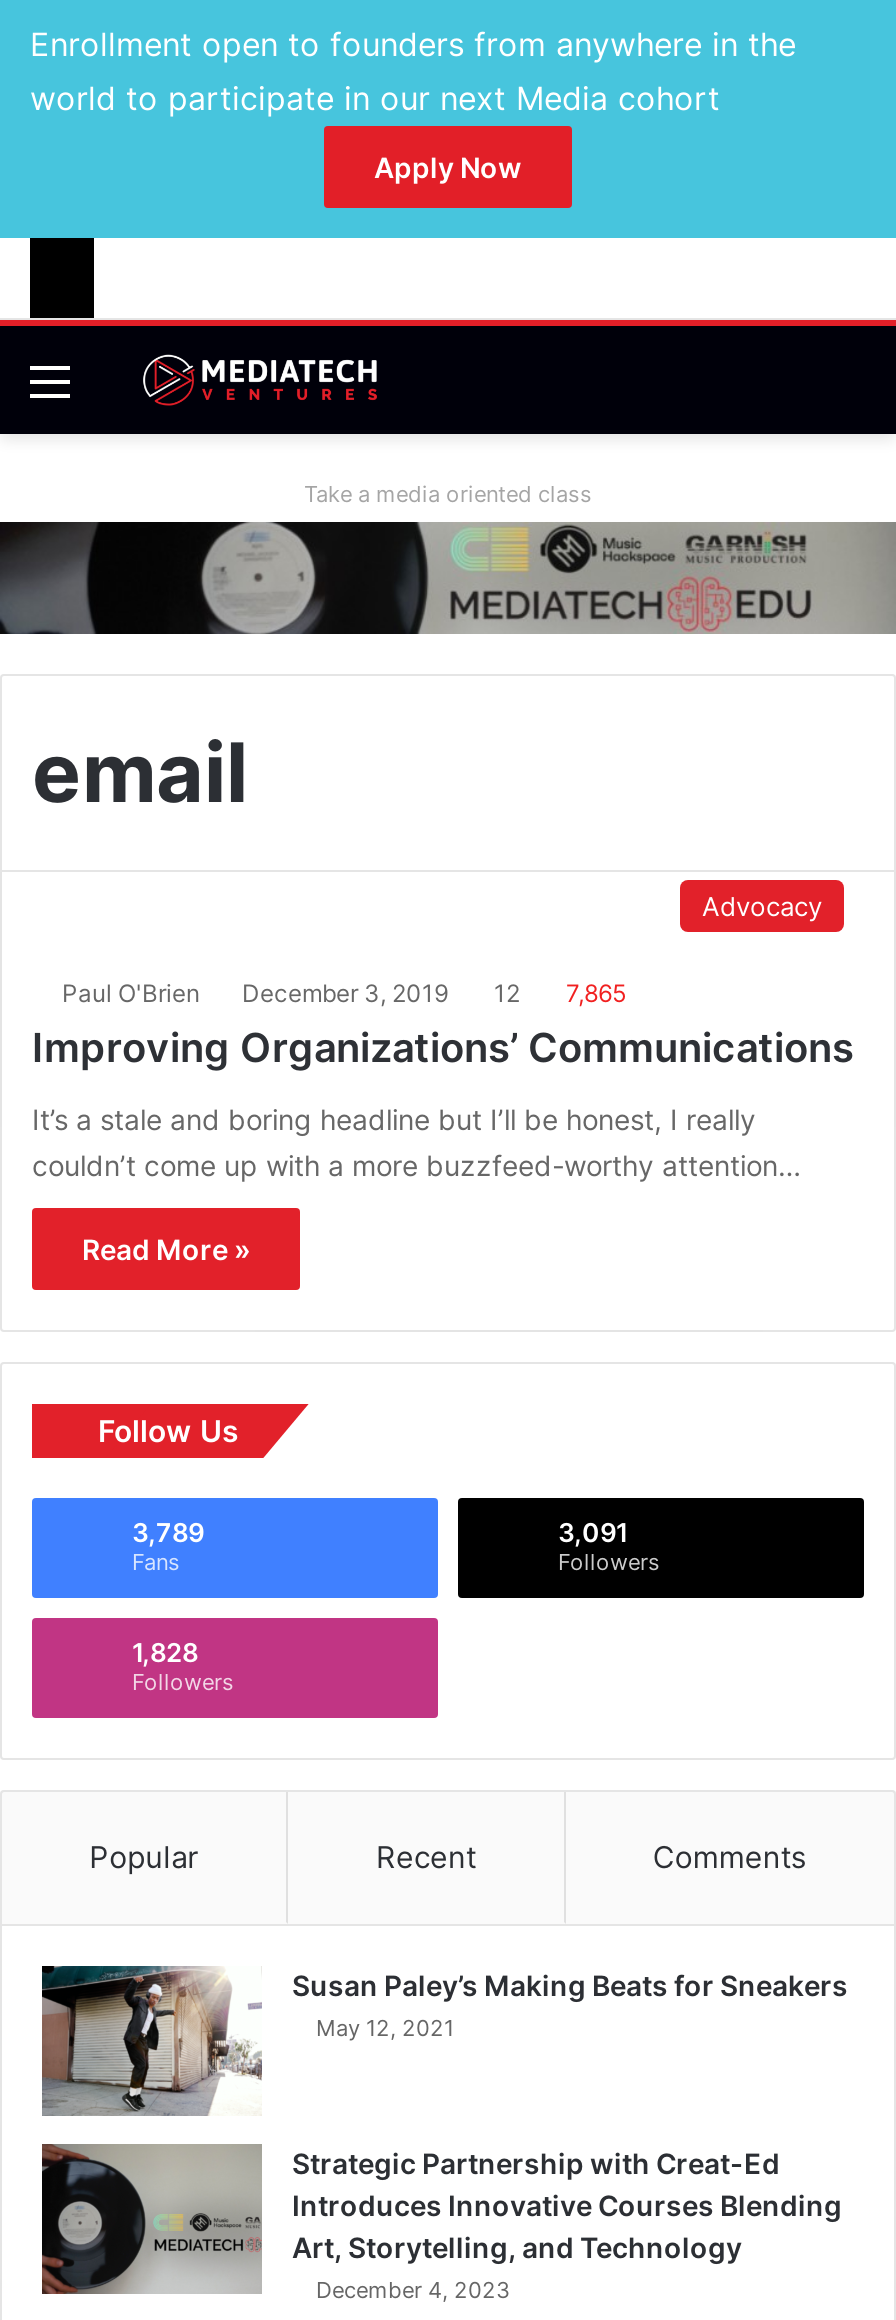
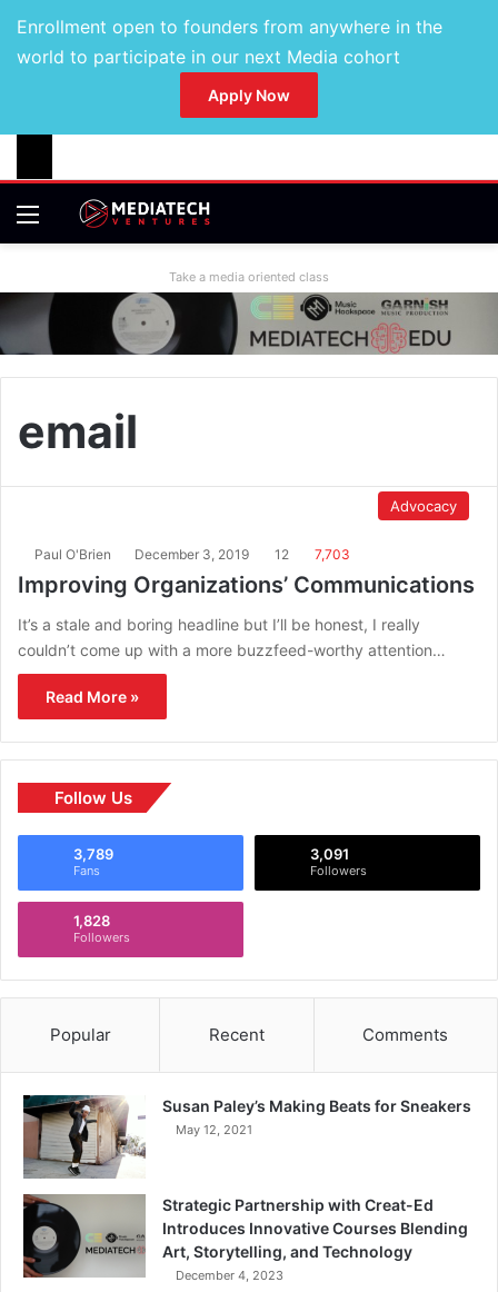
- Paul O'Brien December 3, 2019 12 7,865
+ Paul O'Brien December 3, 2019 12 7,703
